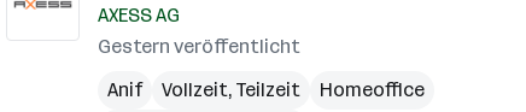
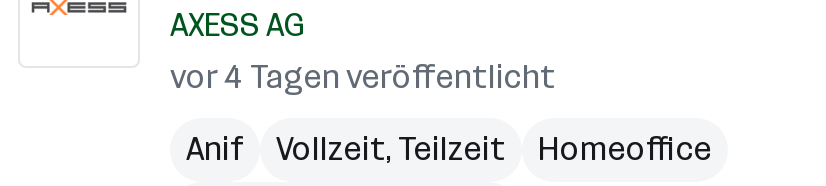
- Gestern veröffentlicht
+ vor 4 Tagen veröffentlicht
